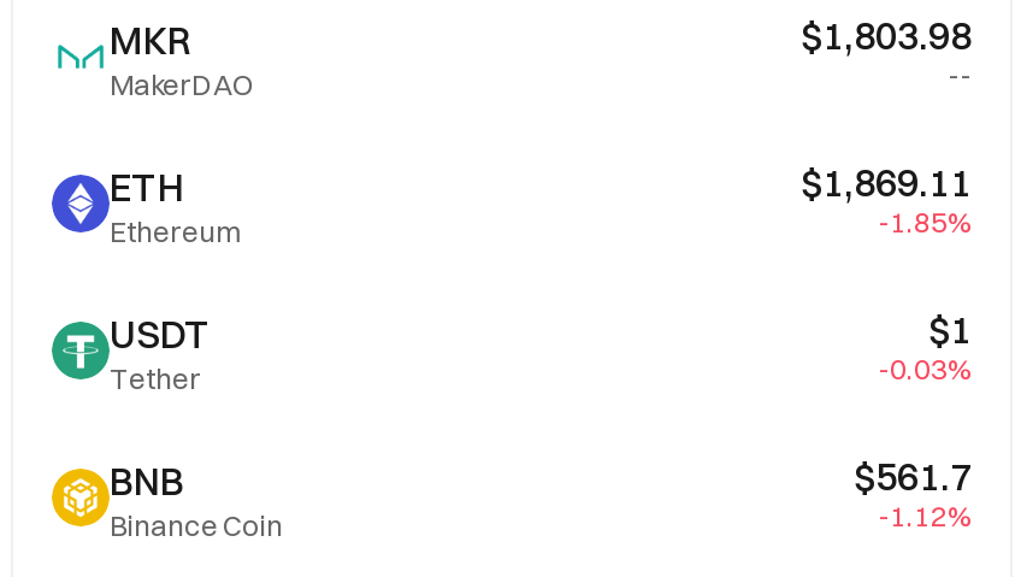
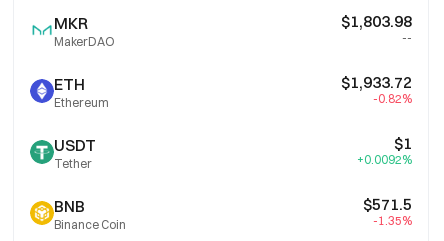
- $1,869.11
+ $1,933.72

- -1.85%
+ -0.82%

- -0.03%
+ +0.0092%

- $561.7
+ $571.5

- -1.12%
+ -1.35%
